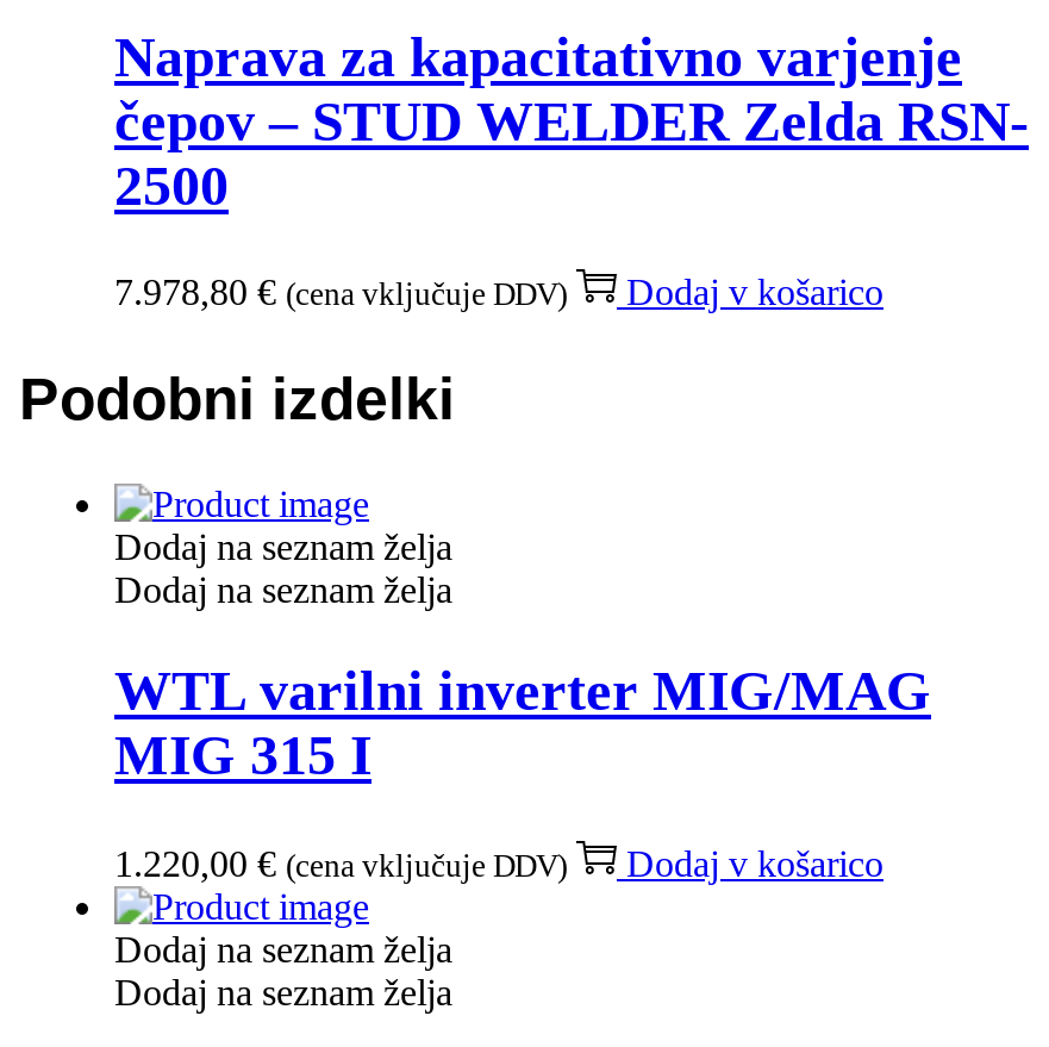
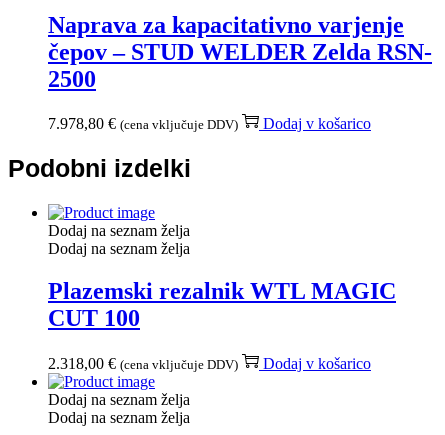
- WTL varilni inverter MIG/MAG
- MIG 315 I
+ Plazemski rezalnik WTL MAGIC
+ CUT 100

- 1.220,00 € (cena vključuje DDV)
+ 2.318,00 € (cena vključuje DDV)
